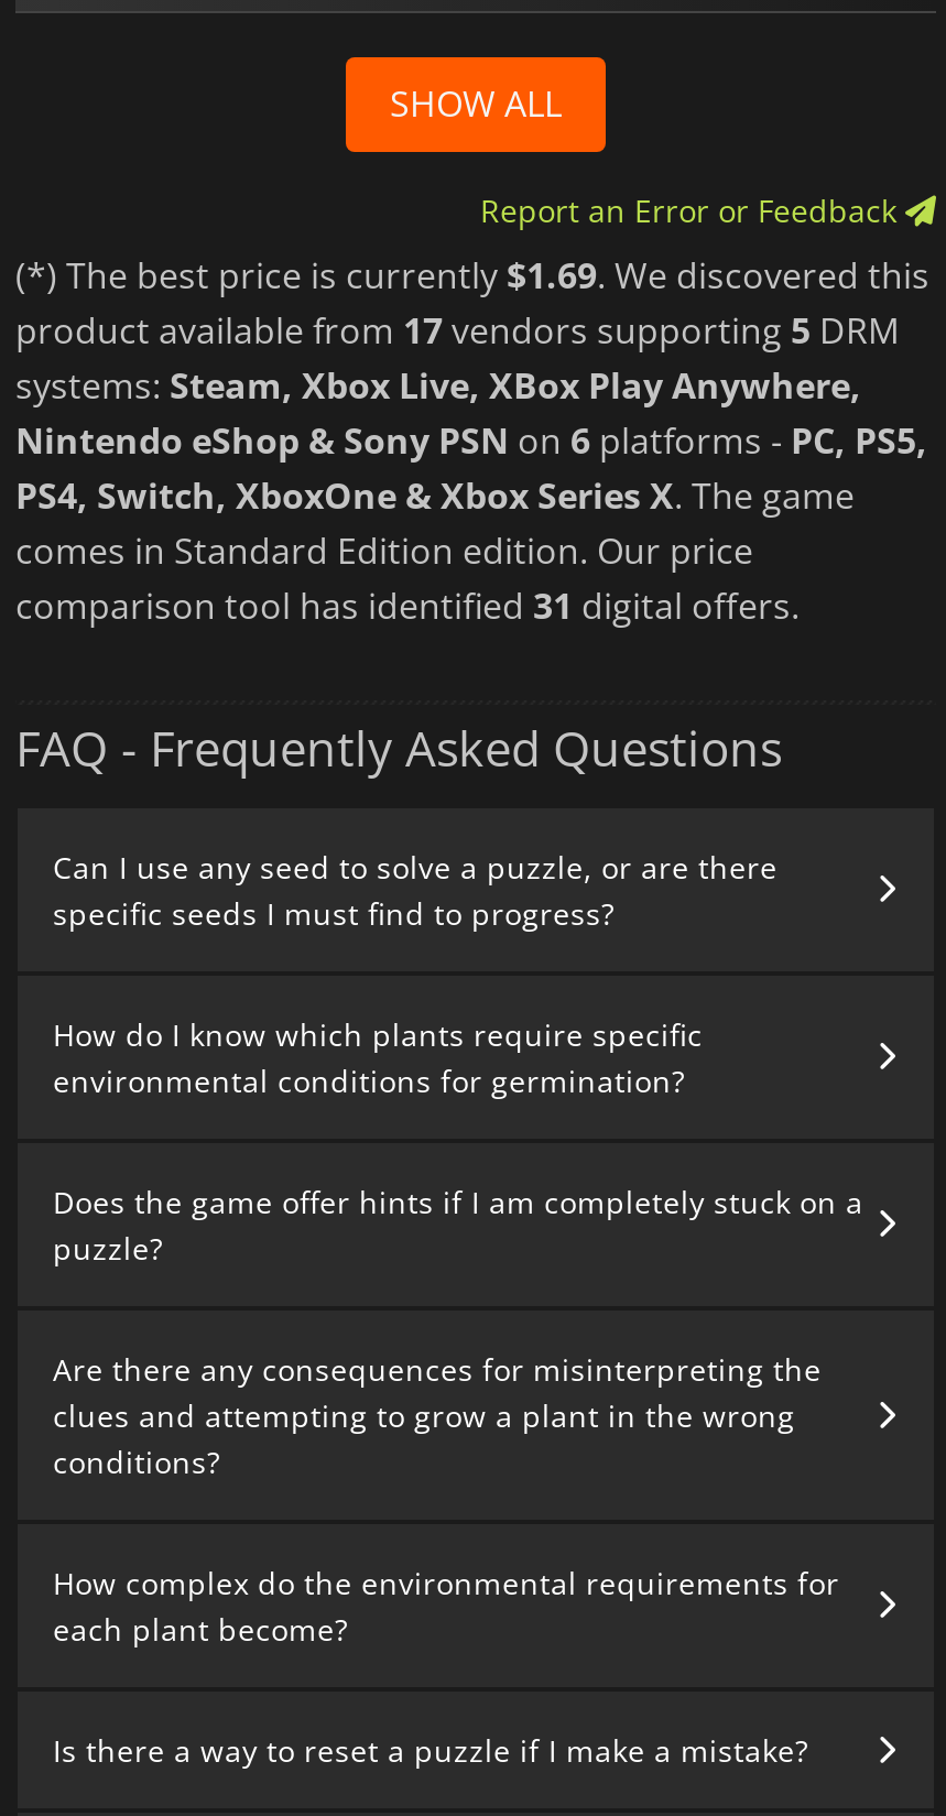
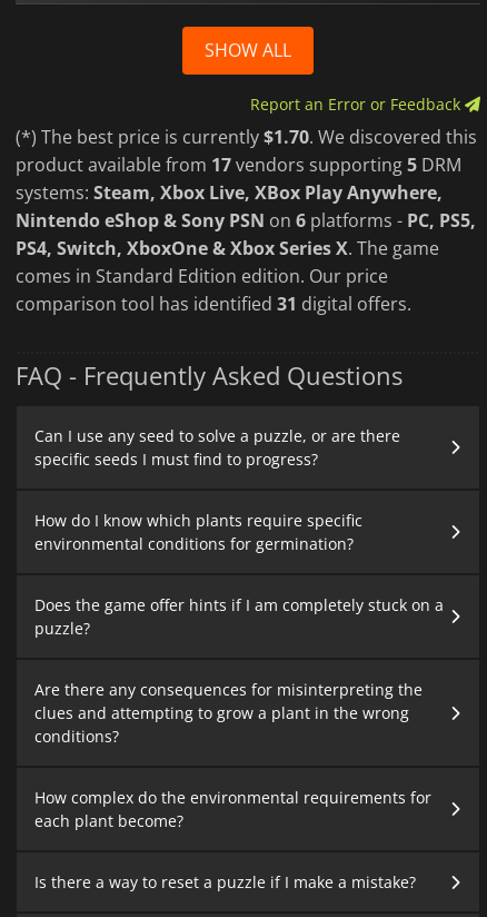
- (*) The best price is currently $1.69. We discovered this
+ (*) The best price is currently $1.70. We discovered this
